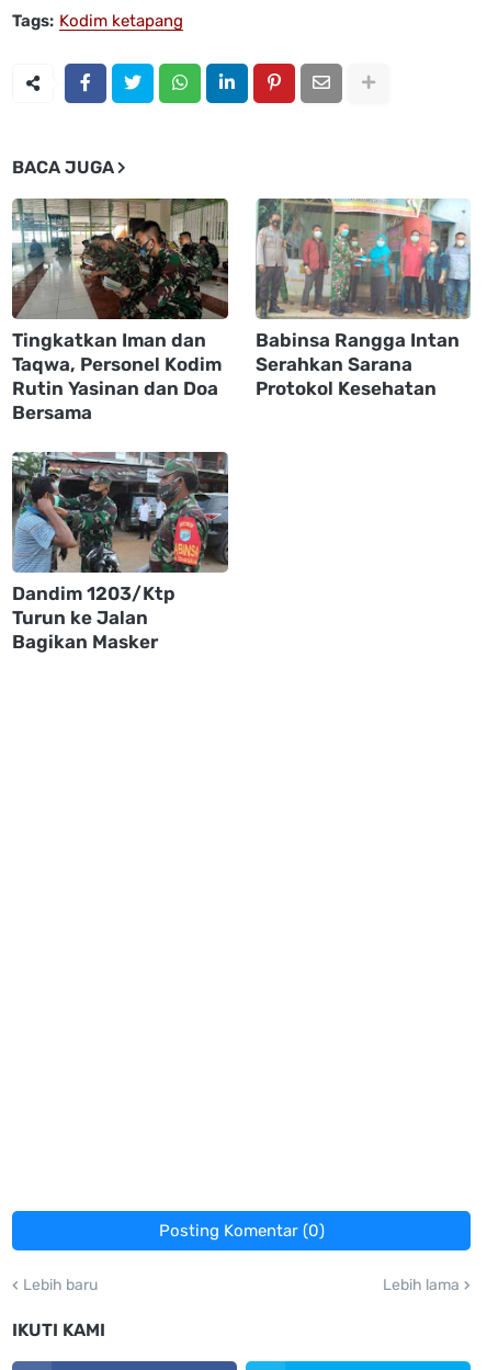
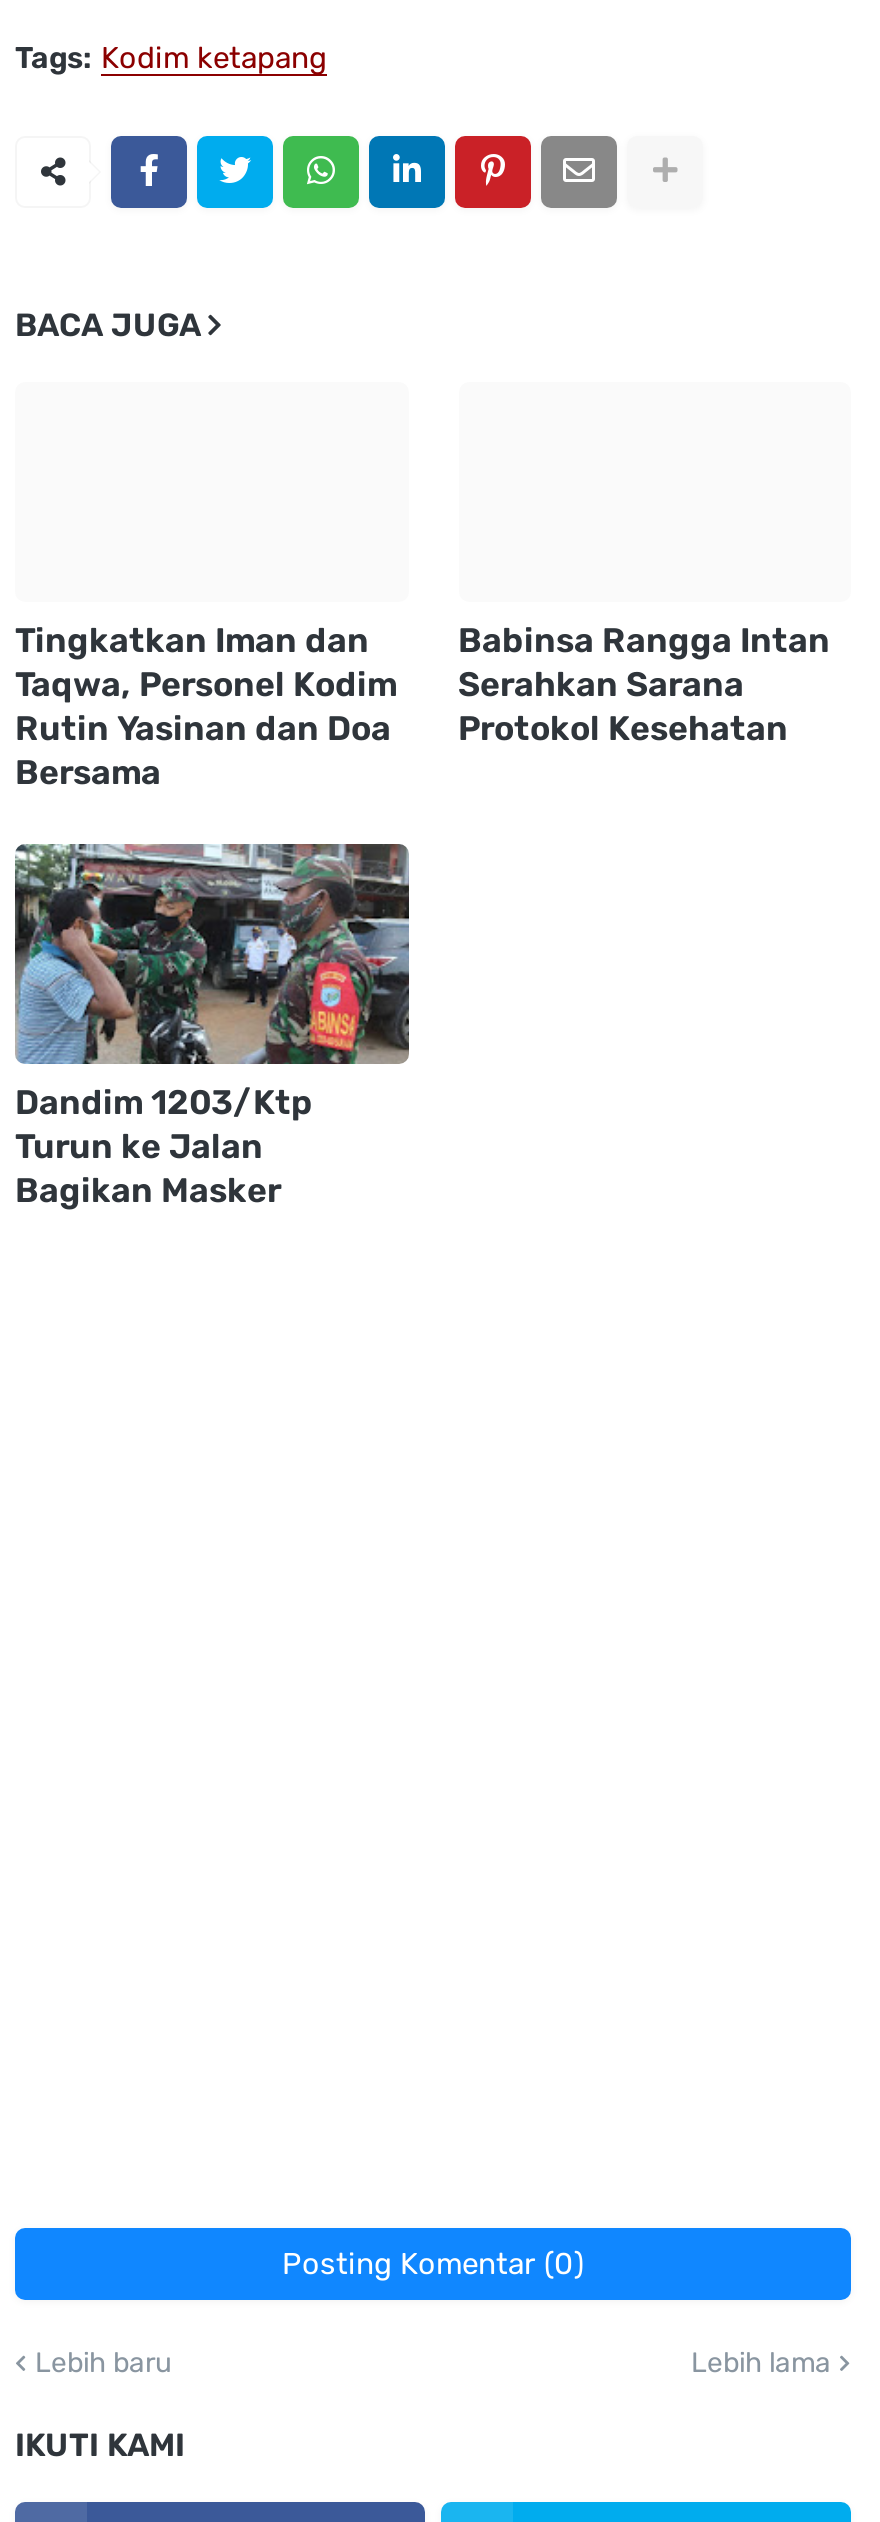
- [image]

- [image]
